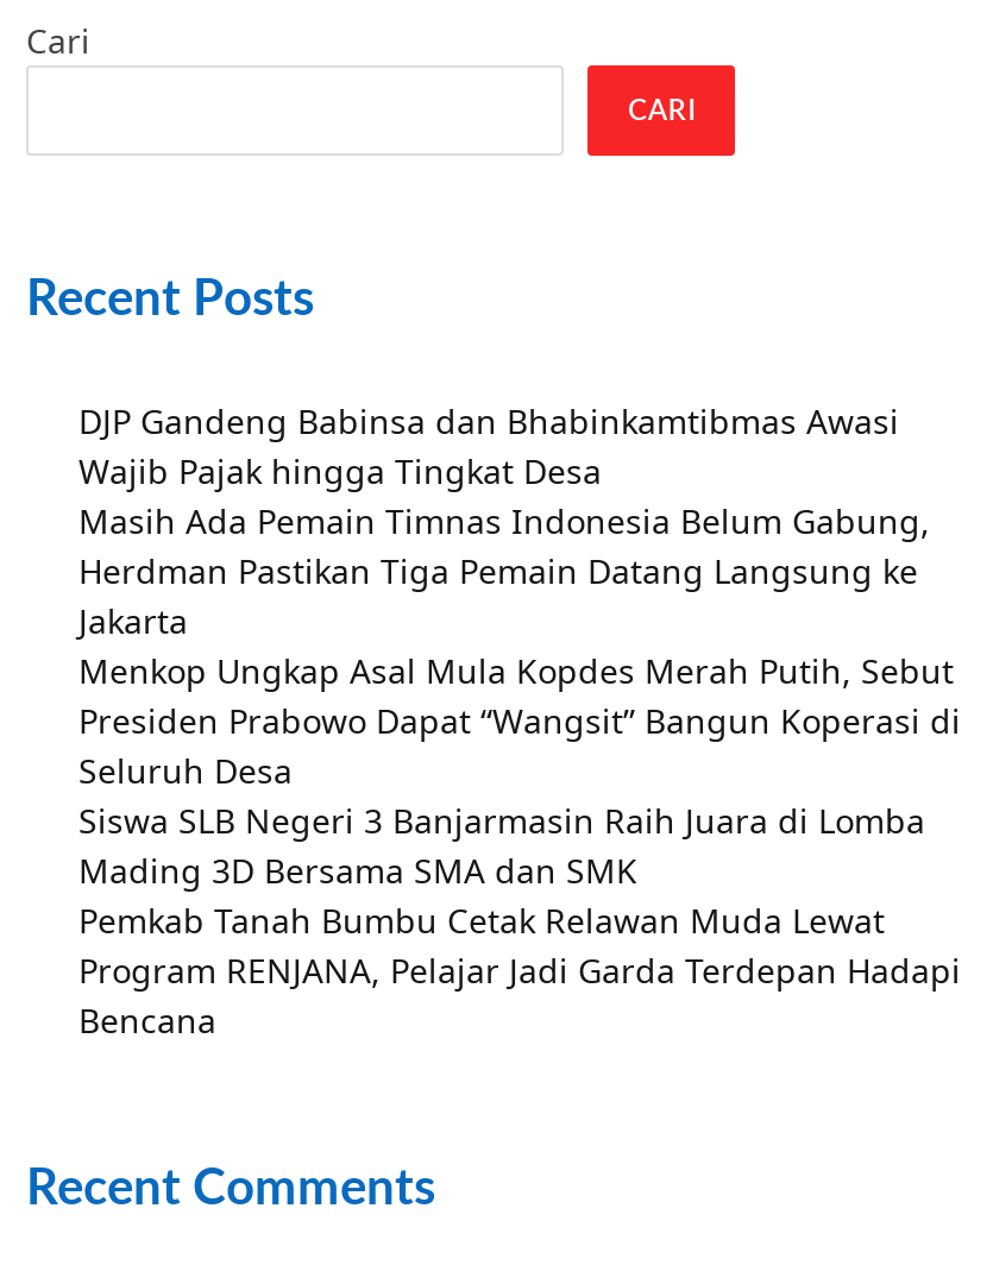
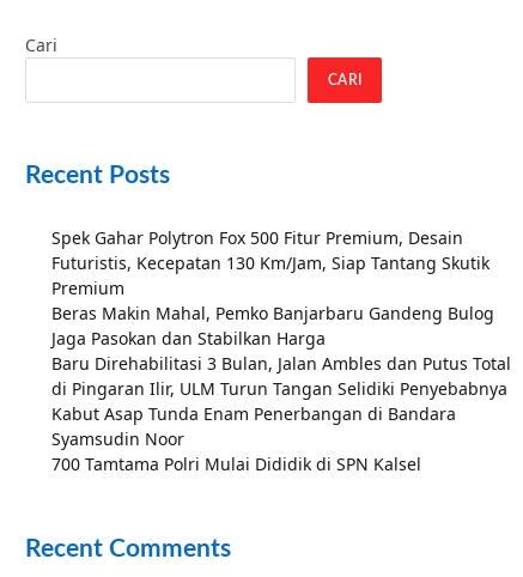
- DJP Gandeng Babinsa dan Bhabinkamtibmas Awasi
- Wajib Pajak hingga Tingkat Desa
- Masih Ada Pemain Timnas Indonesia Belum Gabung,
- Herdman Pastikan Tiga Pemain Datang Langsung ke
- Jakarta
- Menkop Ungkap Asal Mula Kopdes Merah Putih, Sebut
- Presiden Prabowo Dapat “Wangsit” Bangun Koperasi di
- Seluruh Desa
- Siswa SLB Negeri 3 Banjarmasin Raih Juara di Lomba
- Mading 3D Bersama SMA dan SMK
- Pemkab Tanah Bumbu Cetak Relawan Muda Lewat
- Program RENJANA, Pelajar Jadi Garda Terdepan Hadapi
- Bencana
+ Spek Gahar Polytron Fox 500 Fitur Premium, Desain
+ Futuristis, Kecepatan 130 Km/Jam, Siap Tantang Skutik
+ Premium
+ Beras Makin Mahal, Pemko Banjarbaru Gandeng Bulog
+ Jaga Pasokan dan Stabilkan Harga
+ Baru Direhabilitasi 3 Bulan, Jalan Ambles dan Putus Total
+ di Pingaran Ilir, ULM Turun Tangan Selidiki Penyebabnya
+ Kabut Asap Tunda Enam Penerbangan di Bandara
+ Syamsudin Noor
+ 700 Tamtama Polri Mulai Dididik di SPN Kalsel
